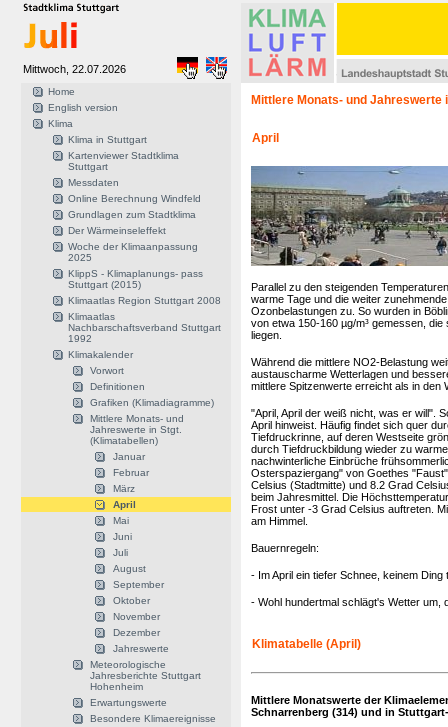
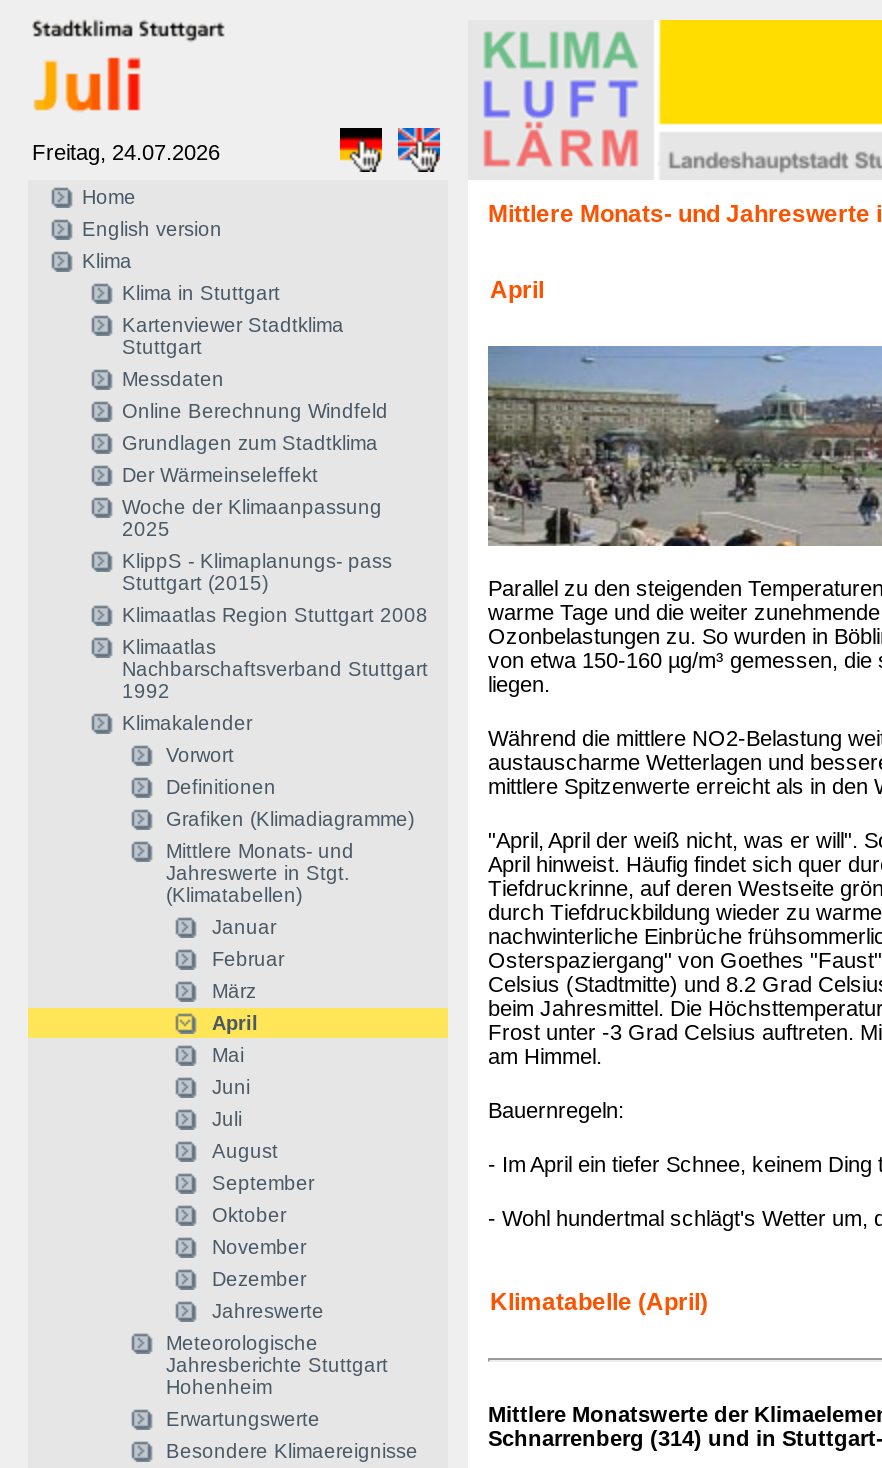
- Mittwoch, 22.07.2026
+ Freitag, 24.07.2026
